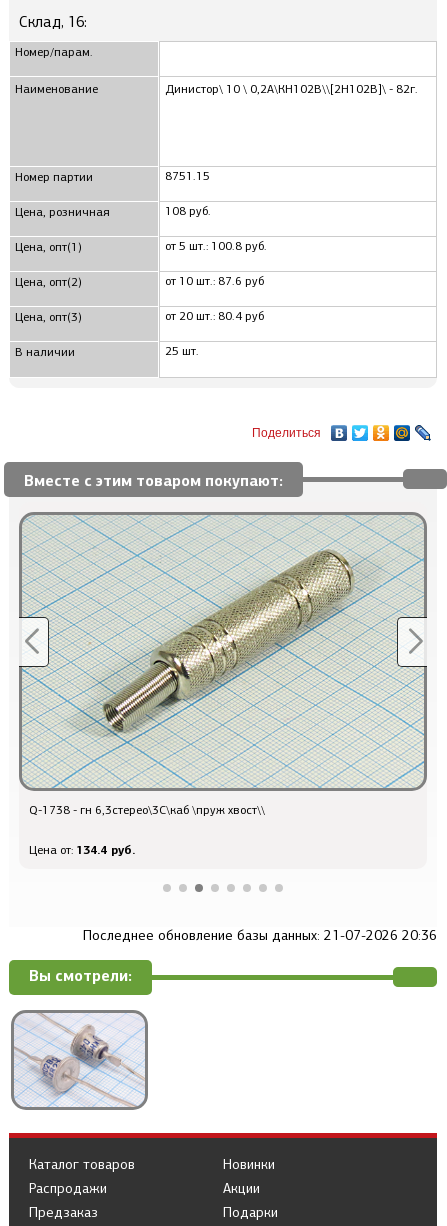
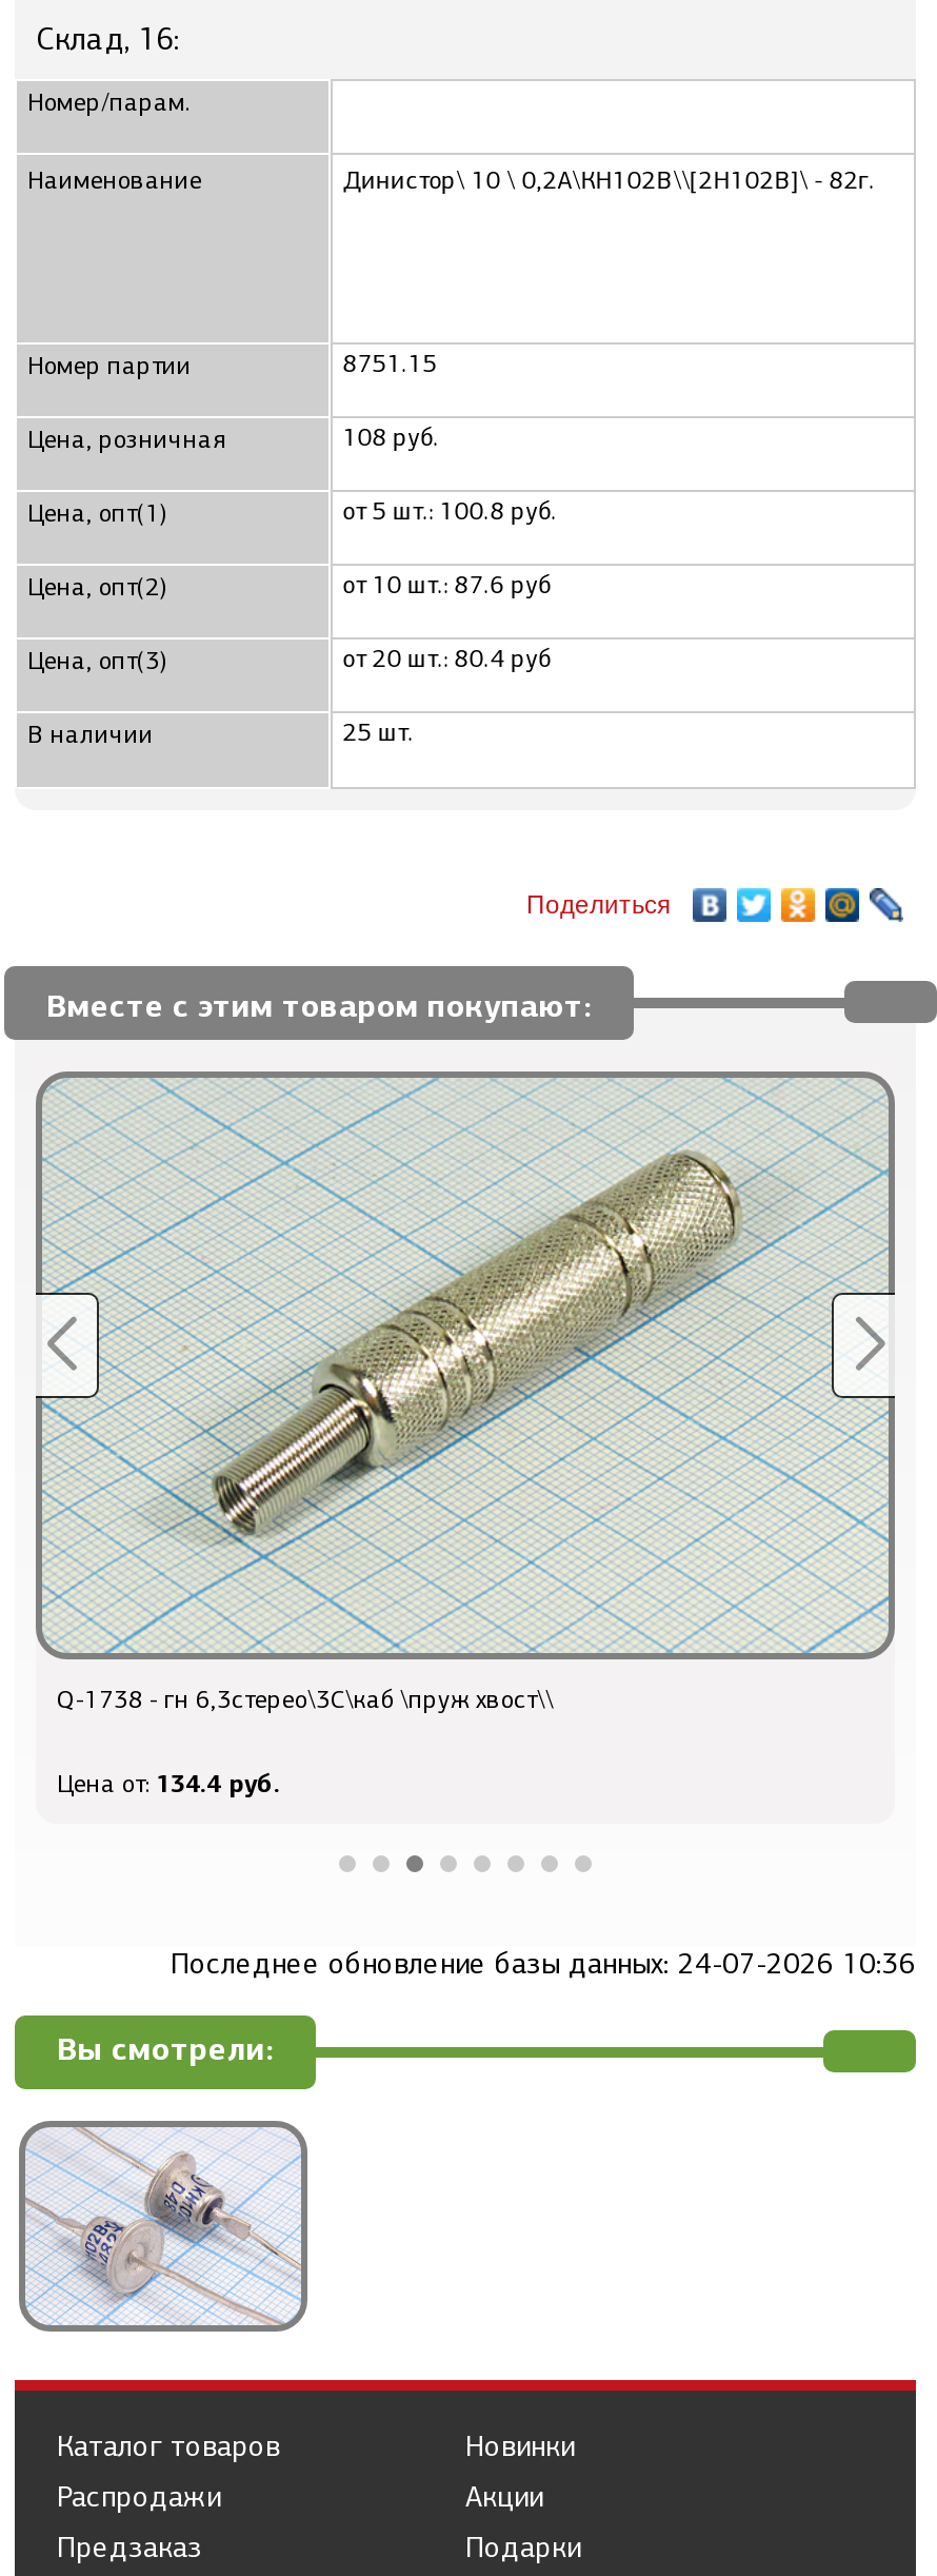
- Последнее обновление базы данных: 21-07-2026 20:36
+ Последнее обновление базы данных: 24-07-2026 10:36
